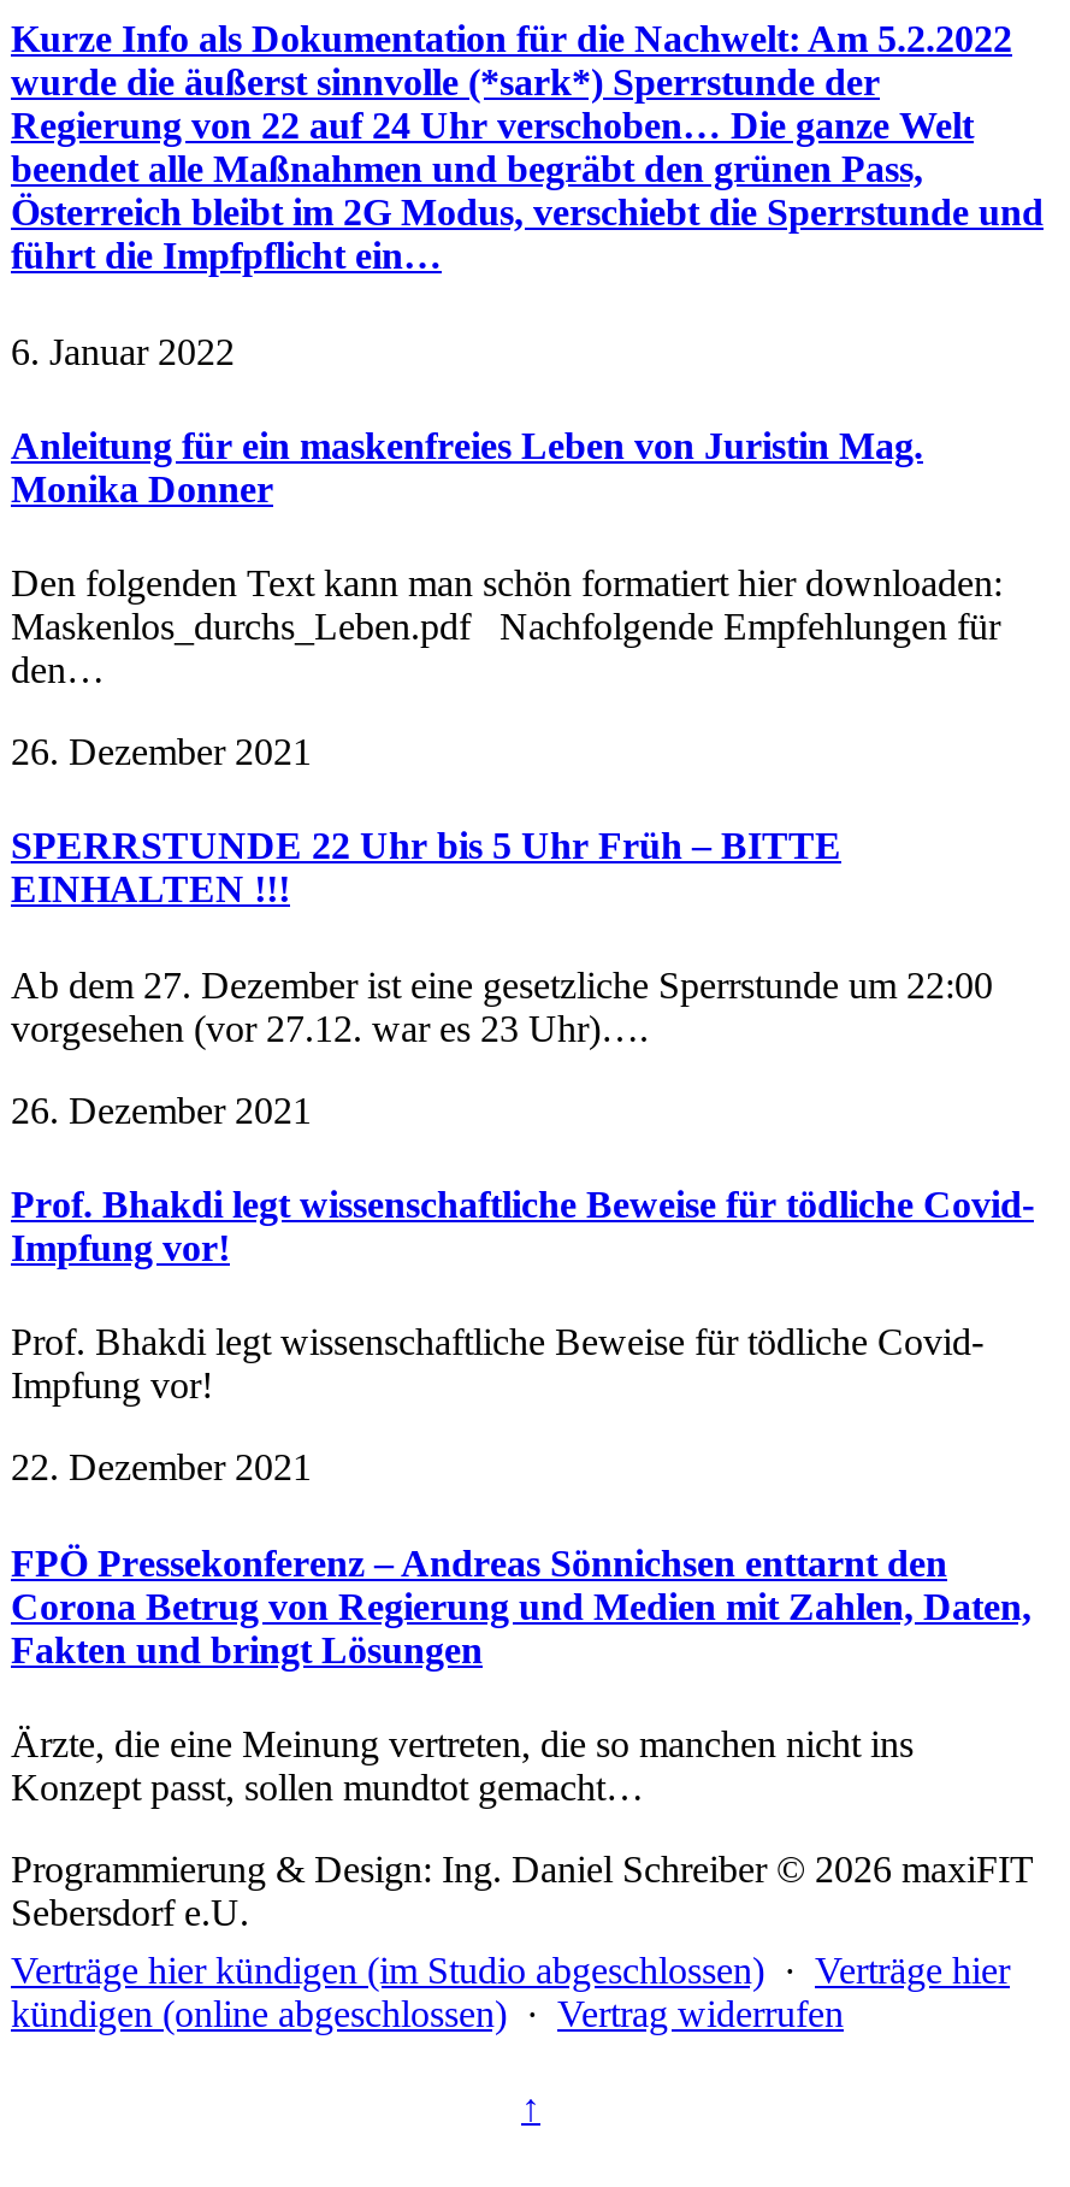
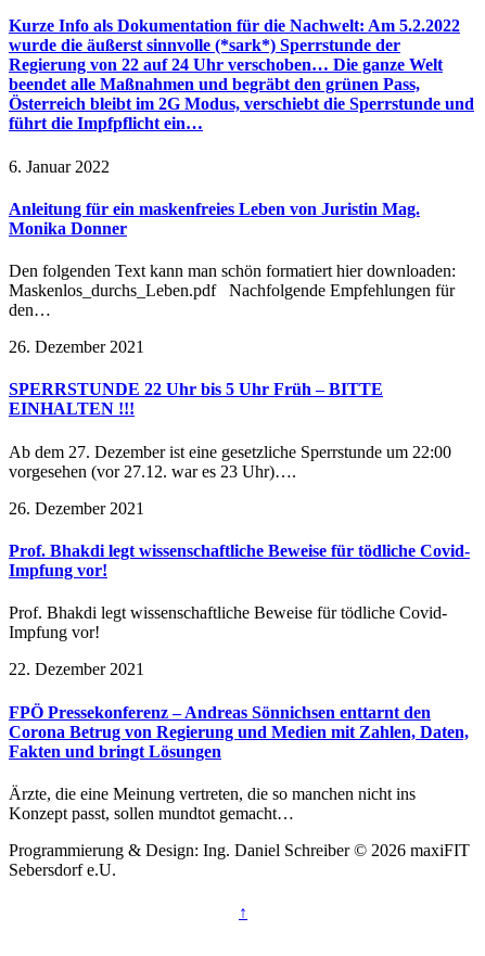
- Verträge hier kündigen (im Studio abgeschlossen) · Verträge hier
- kündigen (online abgeschlossen) · Vertrag widerrufen
